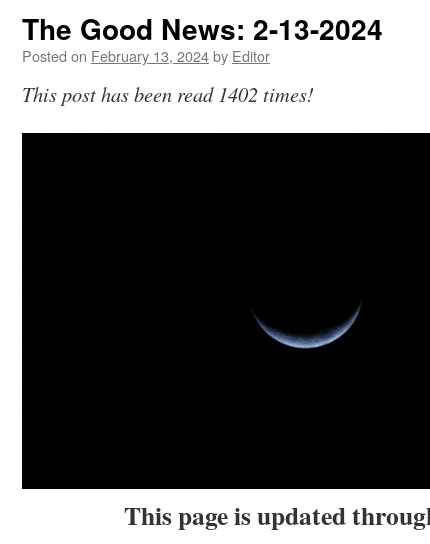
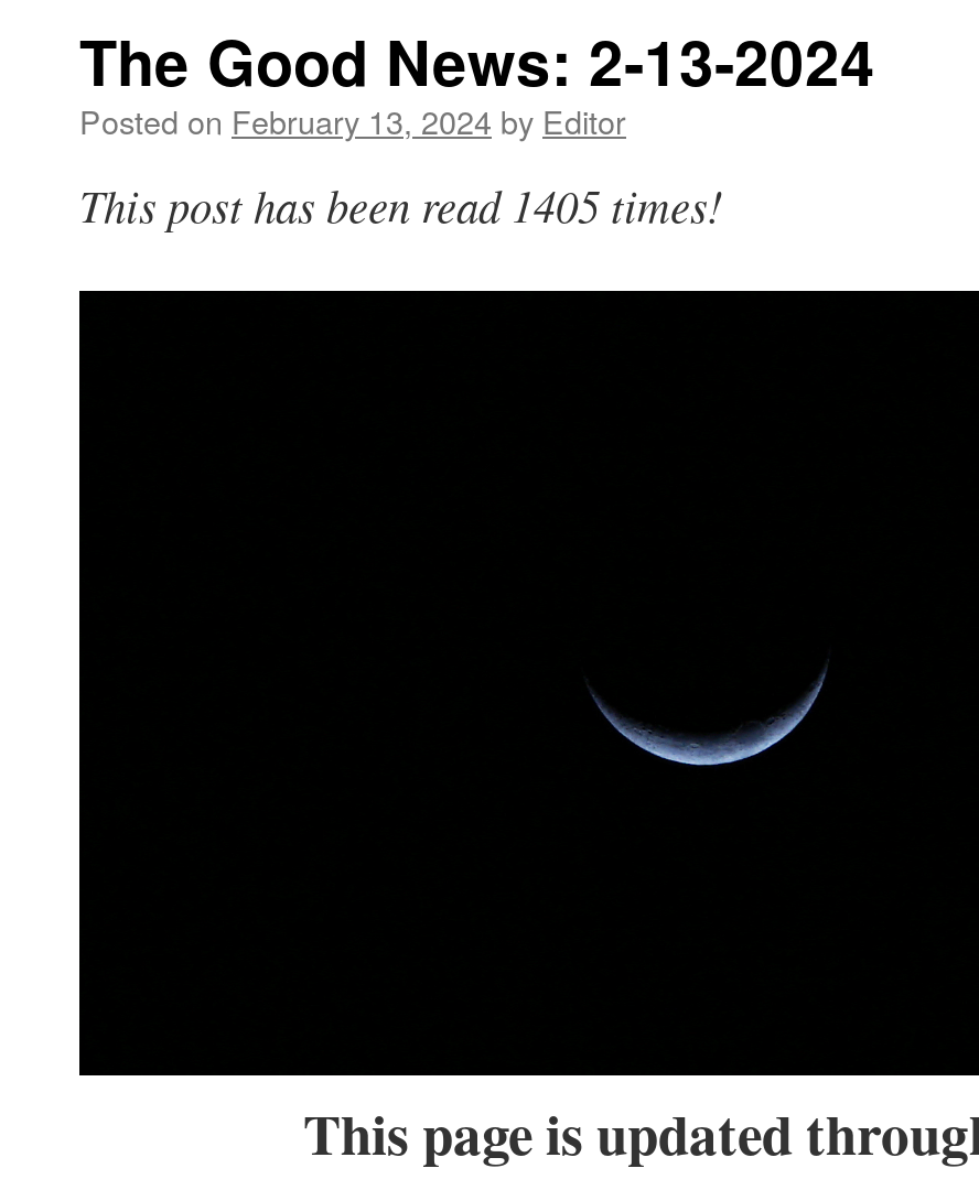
- This post has been read 1402 times!
+ This post has been read 1405 times!
